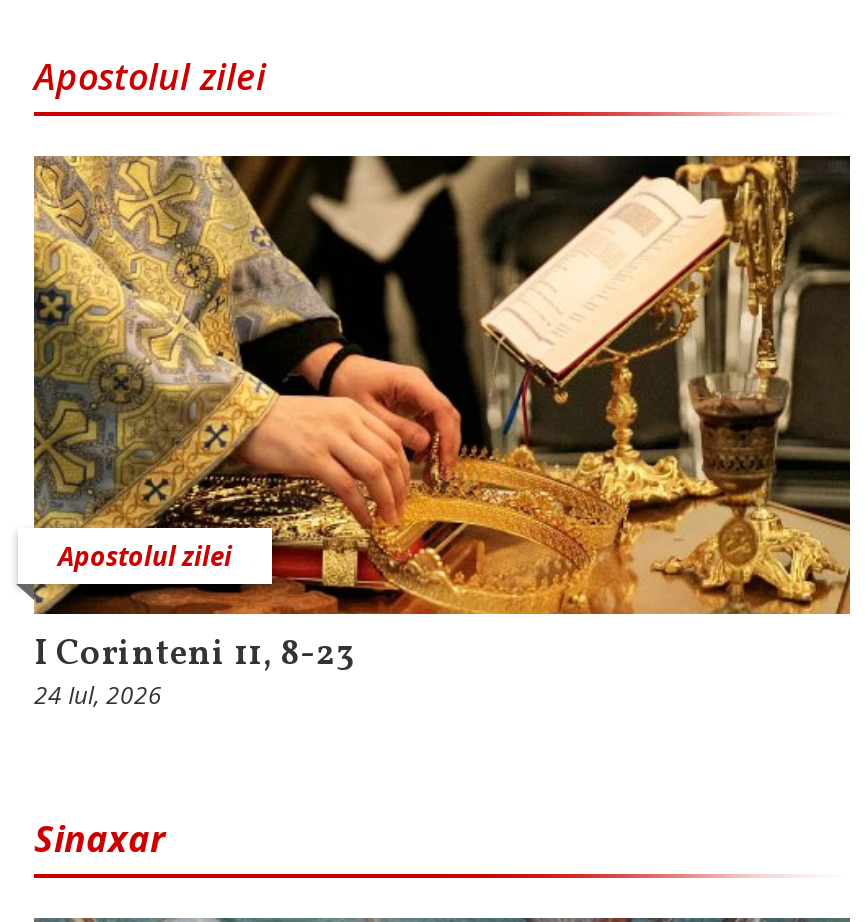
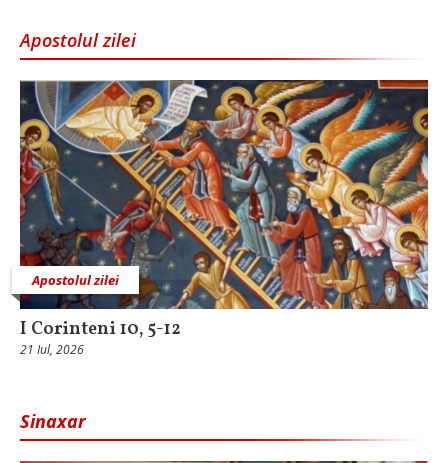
- [image]
- I Corinteni 11, 8-23
+ [image]
+ I Corinteni 10, 5-12

- 24 Iul, 2026
+ 21 Iul, 2026
